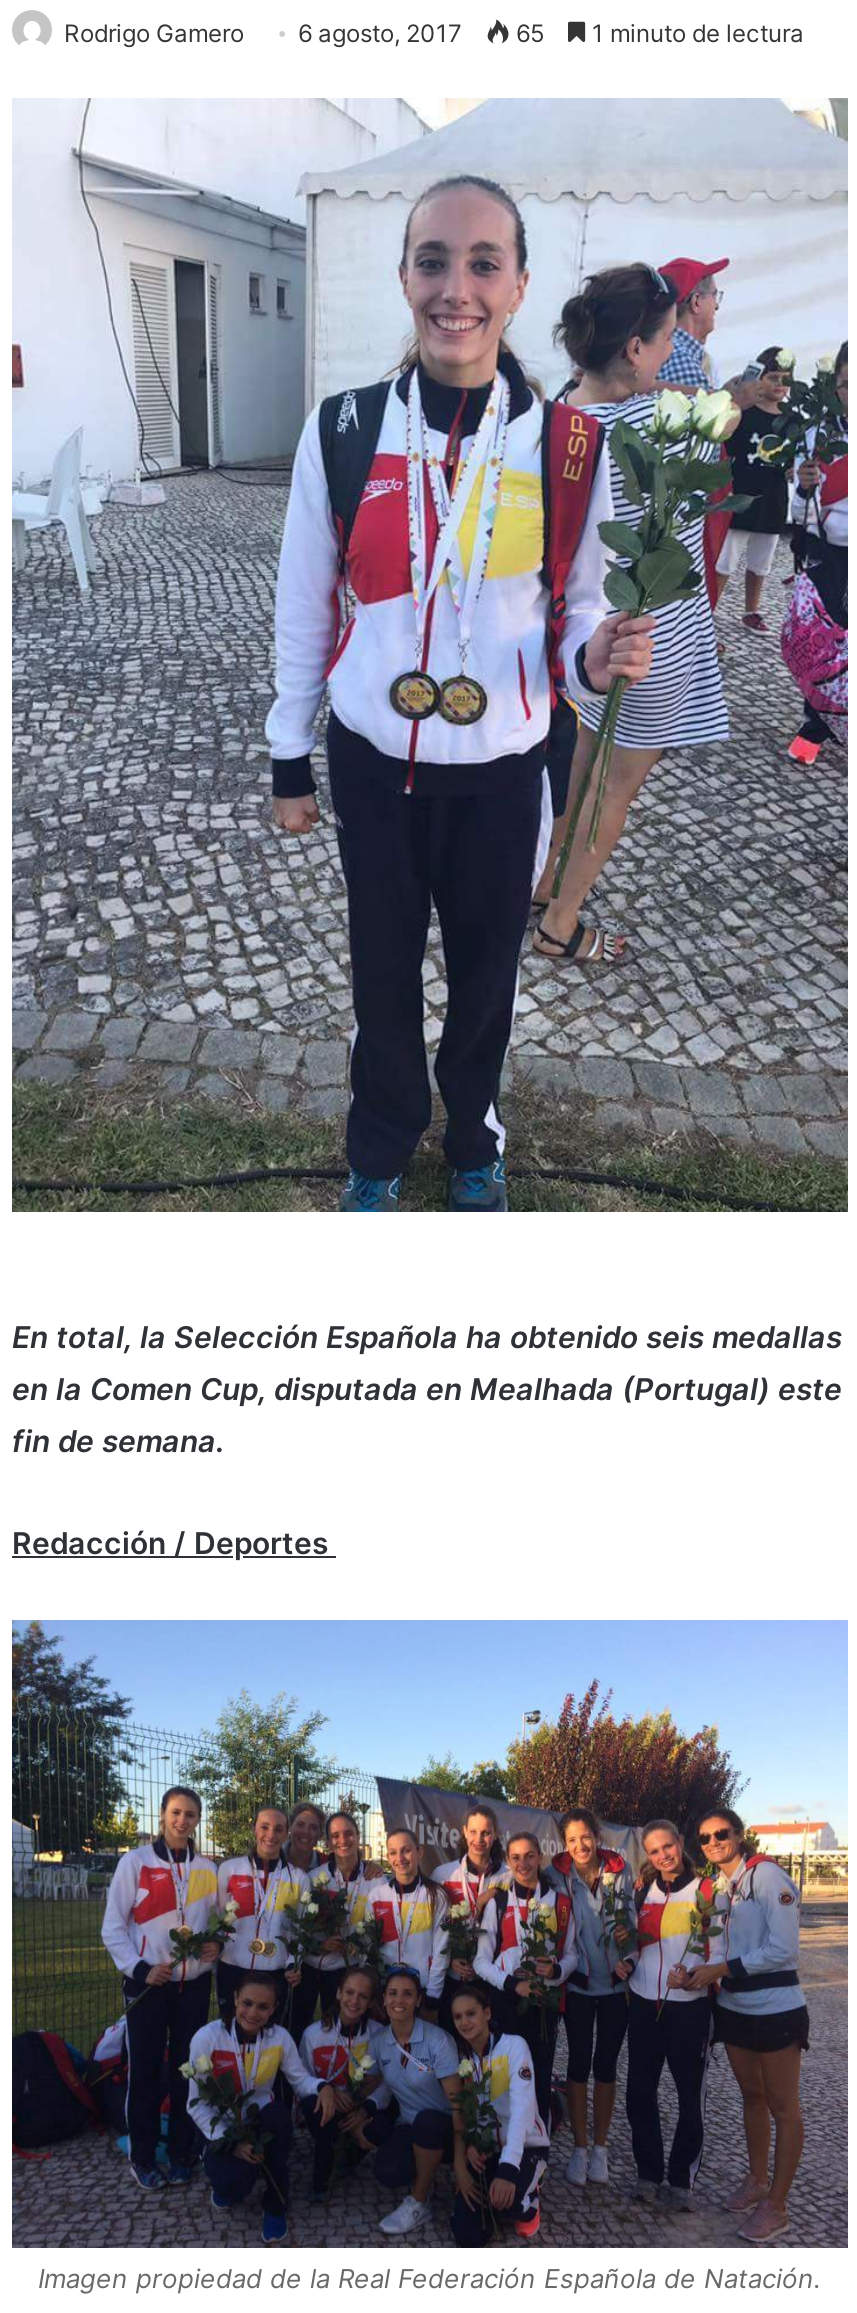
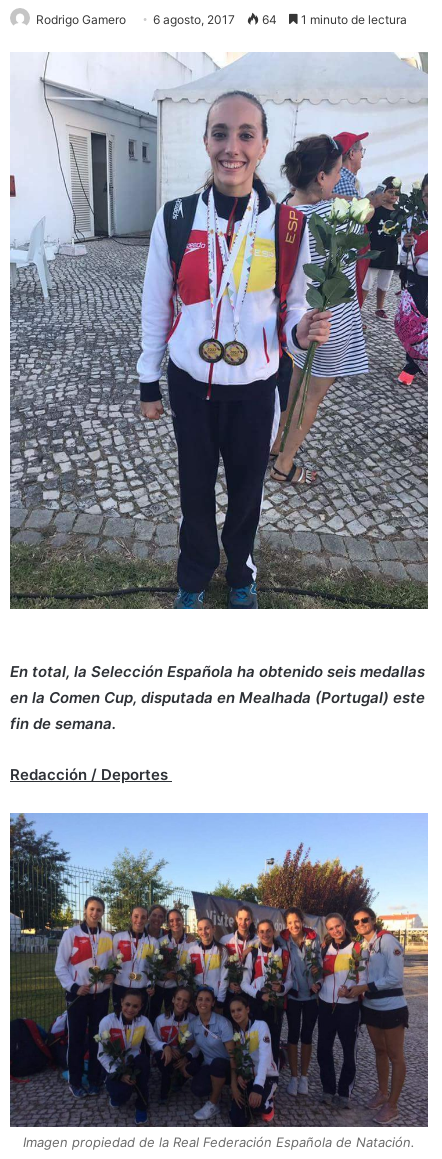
- Rodrigo Gamero 6 agosto, 2017 65 1 minuto de lectura
+ Rodrigo Gamero 6 agosto, 2017 64 1 minuto de lectura
